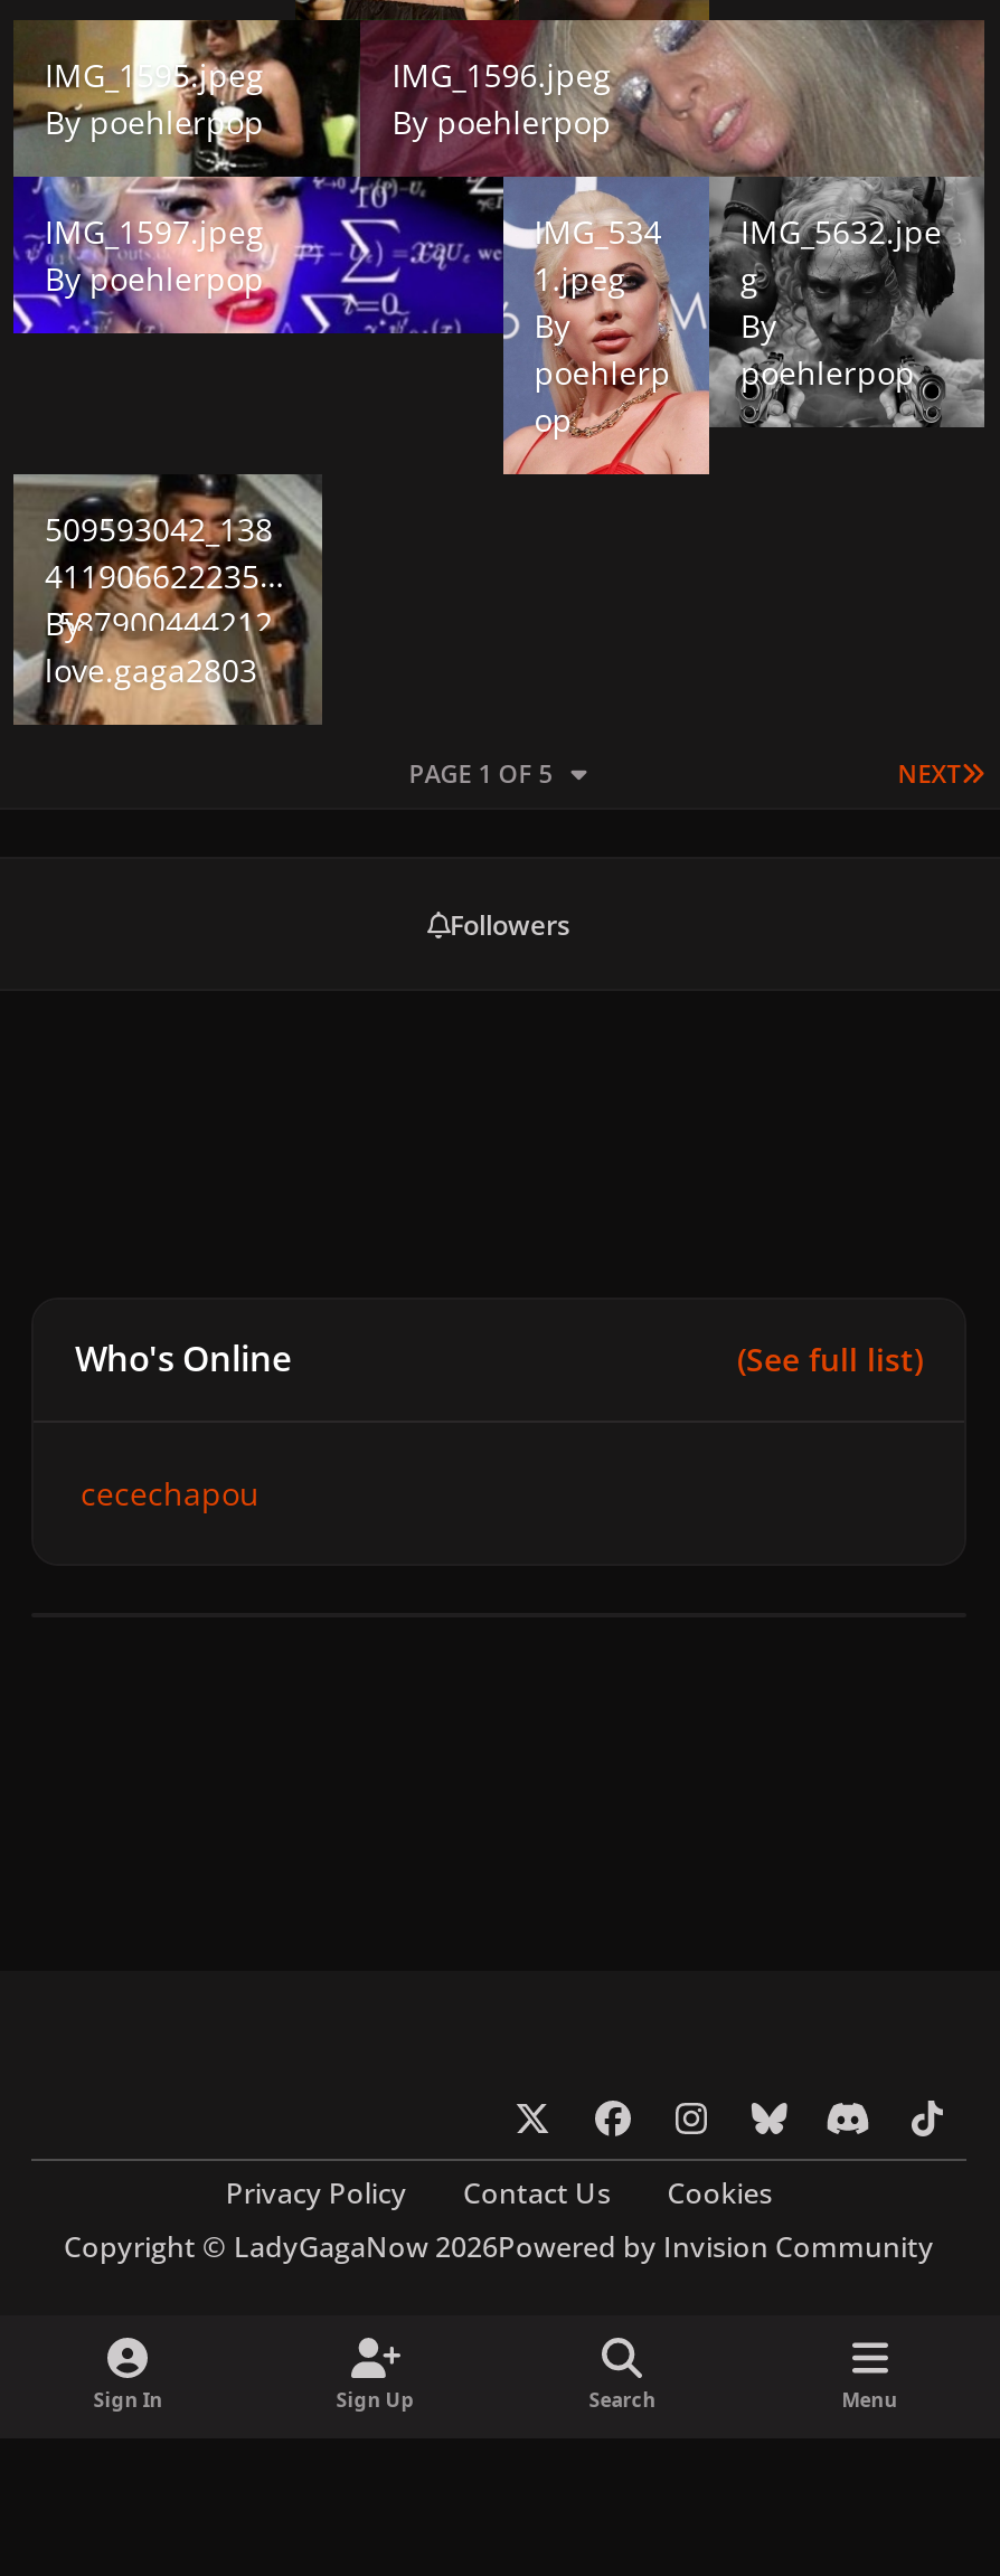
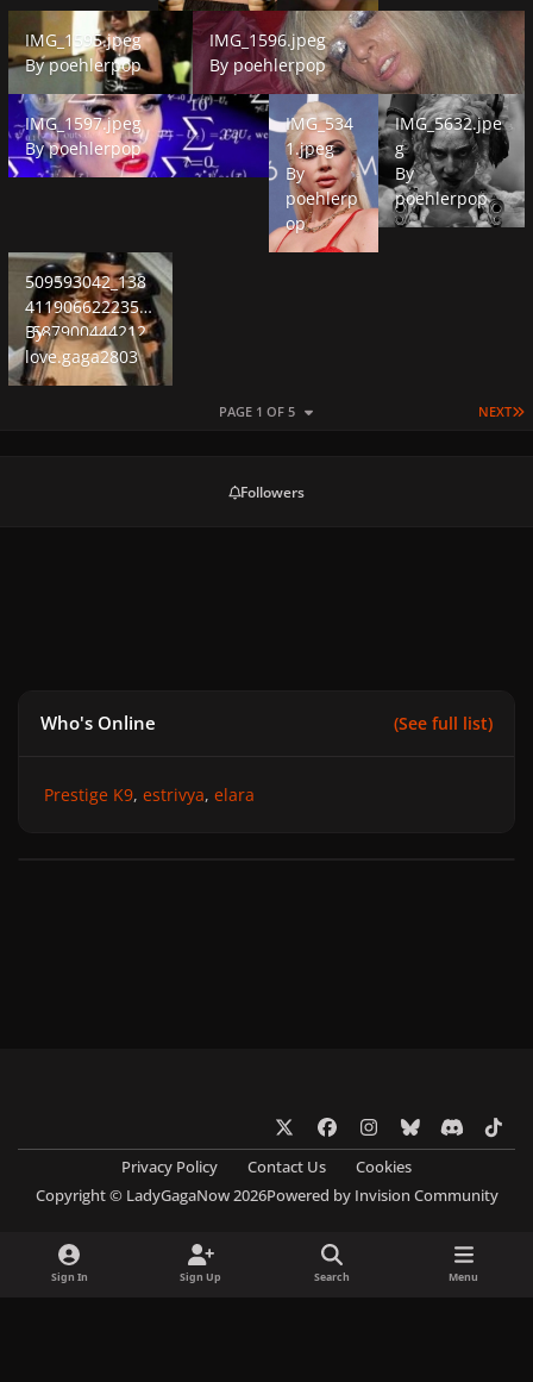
- cecechapou
+ Prestige K9 estrivya elara
